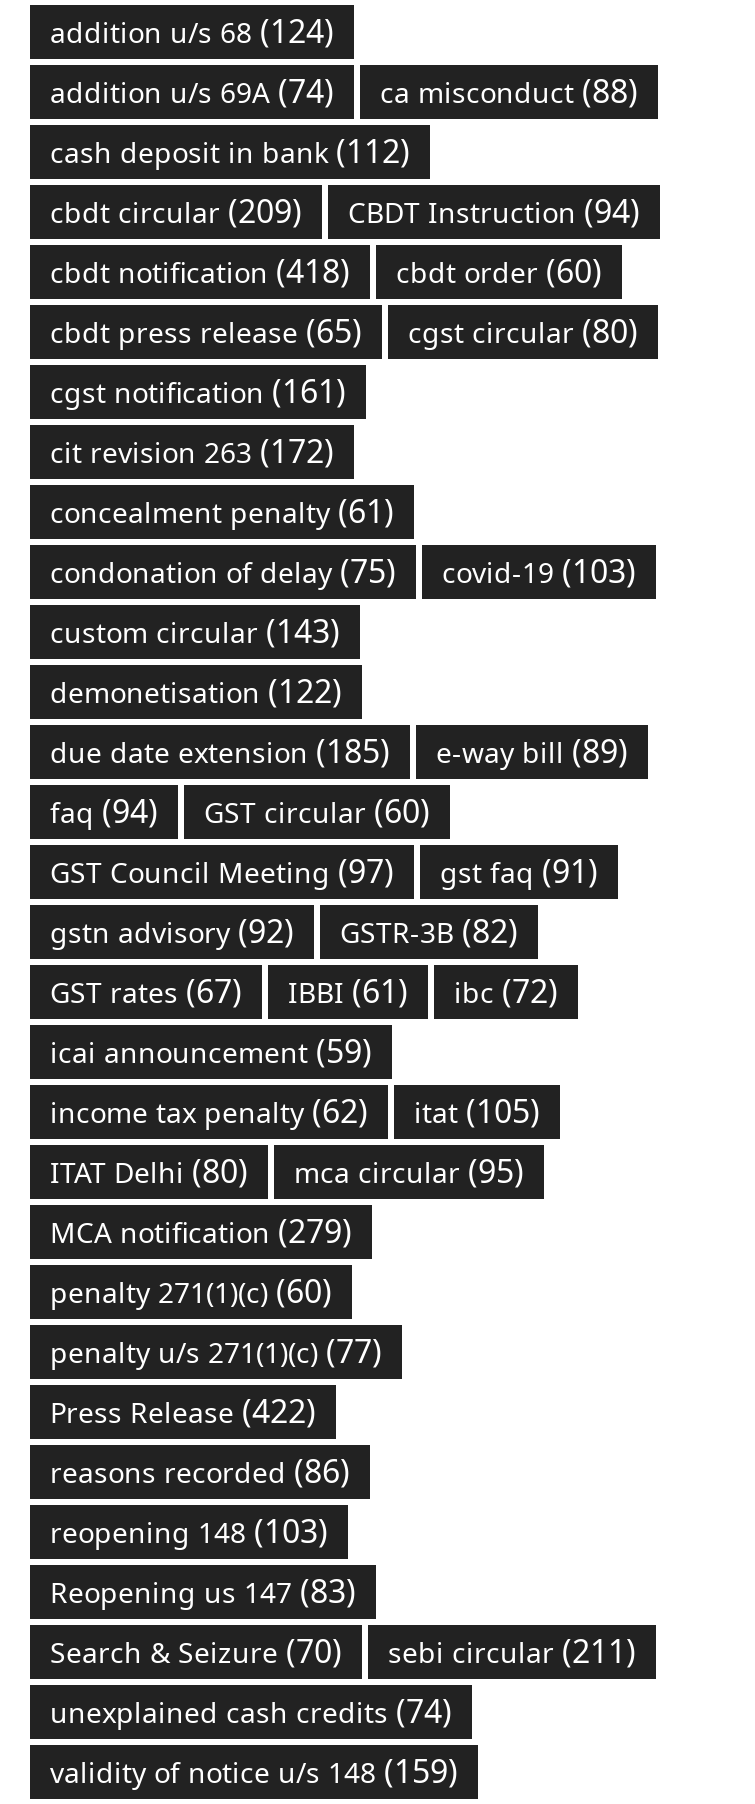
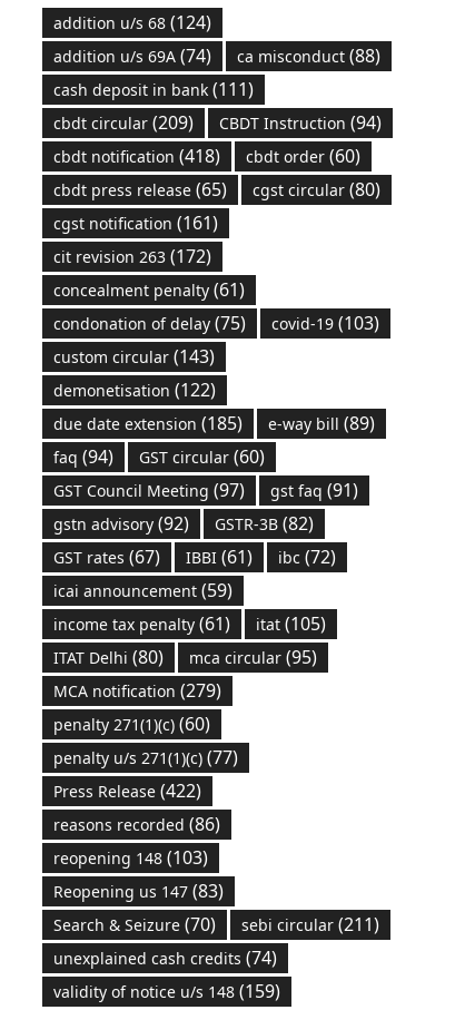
- cash deposit in bank (112)
+ cash deposit in bank (111)

- income tax penalty (62)
+ income tax penalty (61)
